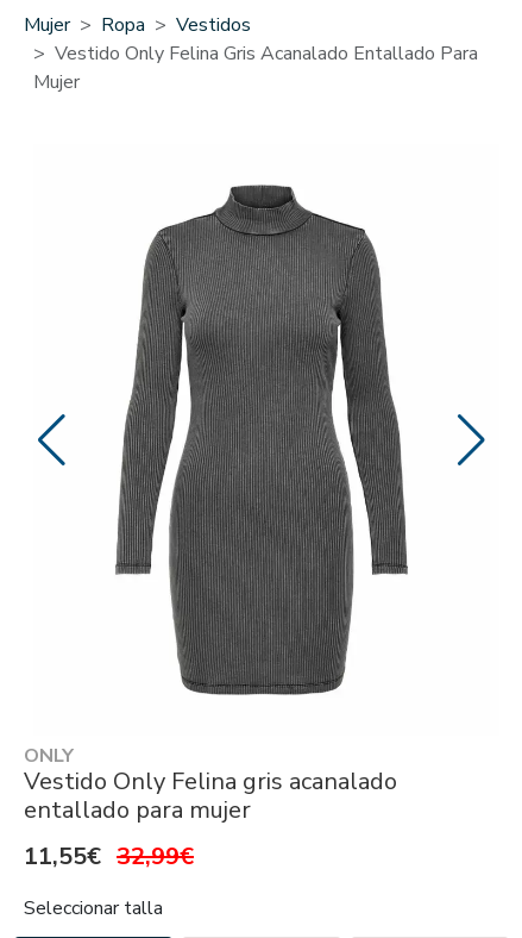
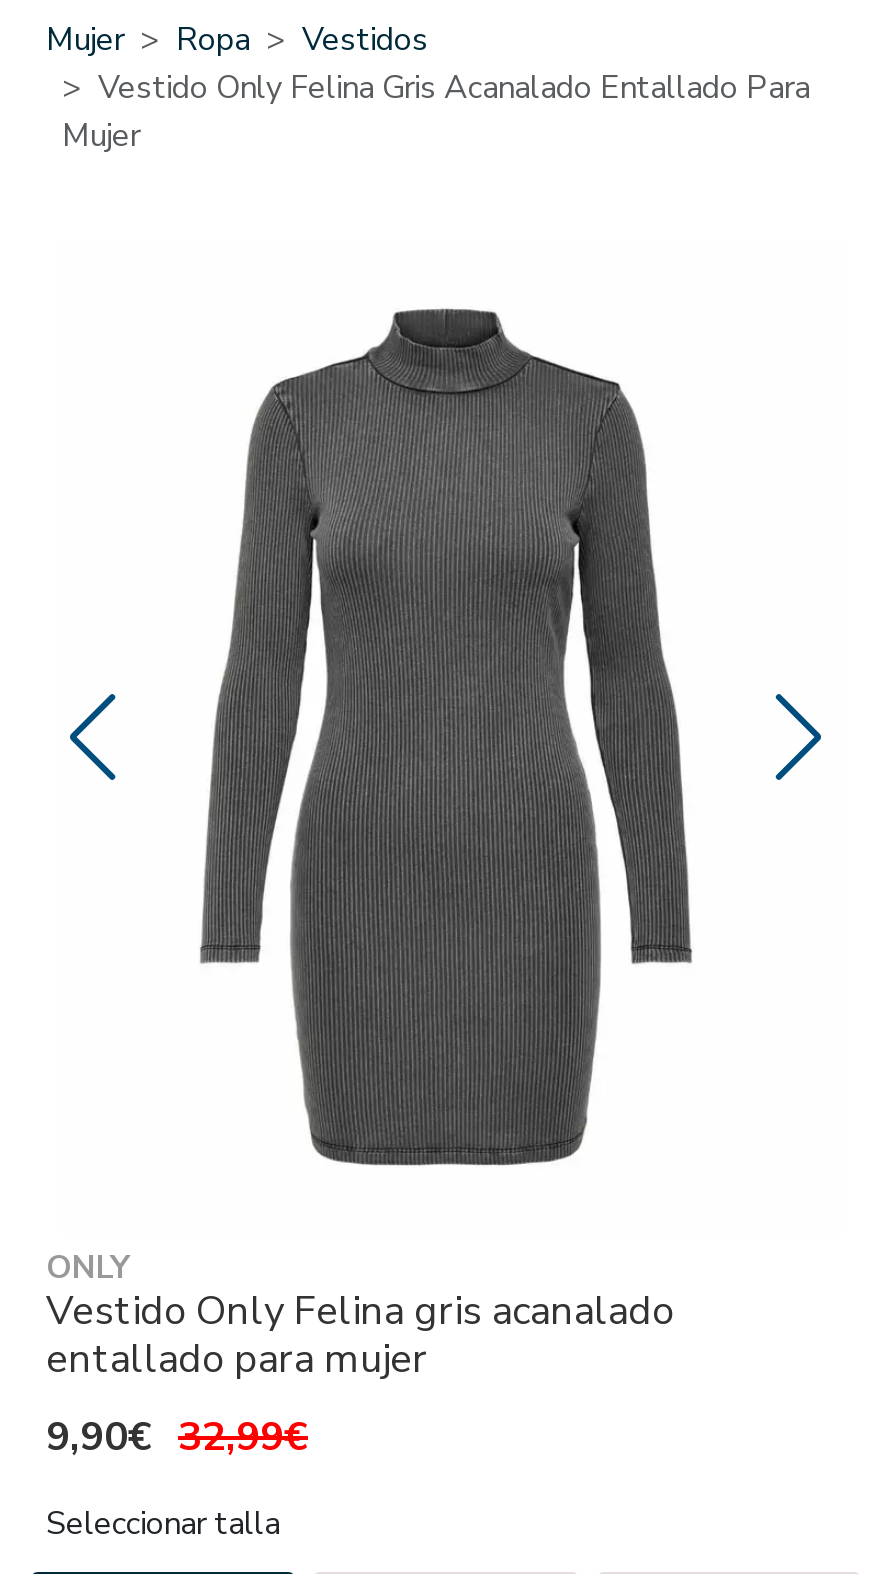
- 11,55€ 32,99€
+ 9,90€ 32,99€
